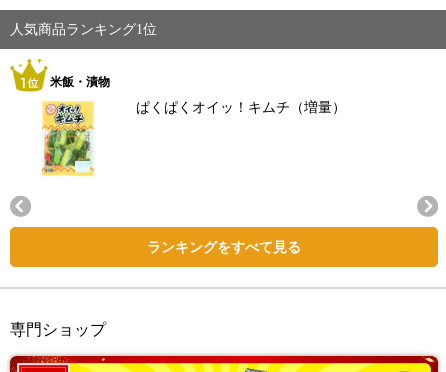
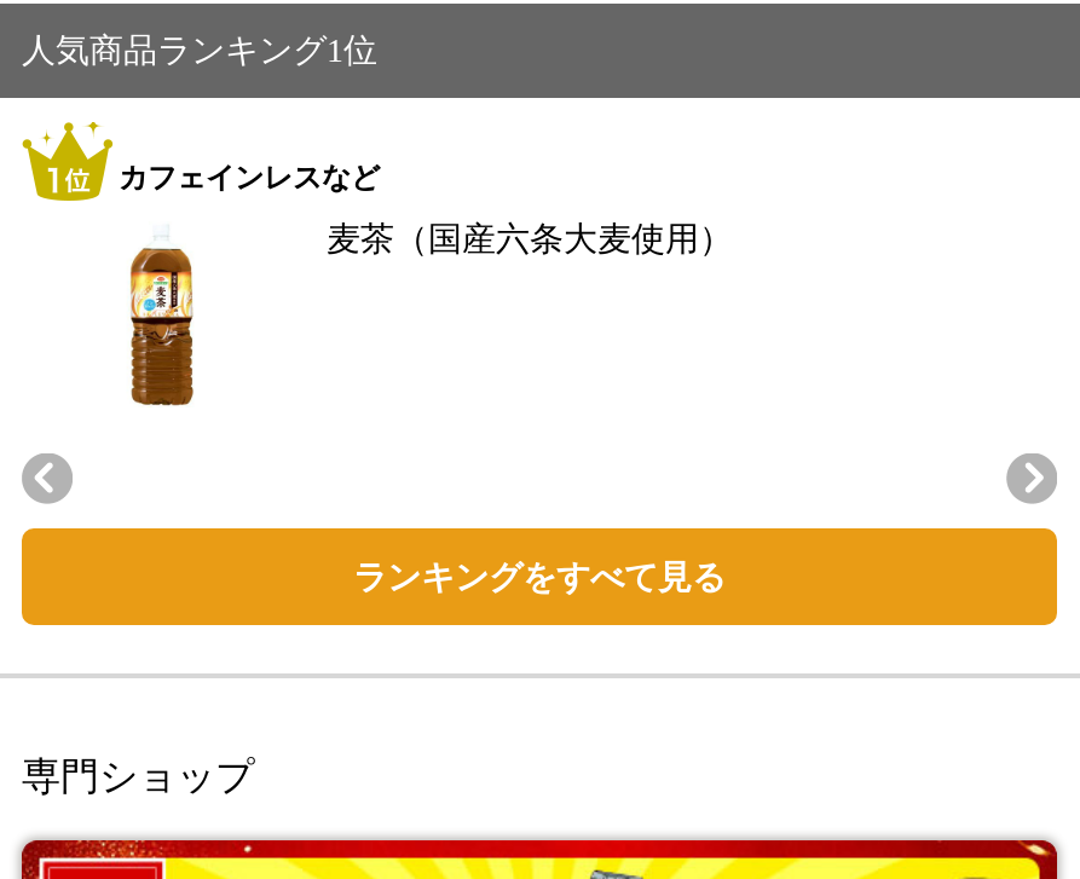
- 米飯・漬物
+ カフェインレスなど

- [image]
+ [image]

- ぱくぱくオイッ！キムチ（増量）
+ 麦茶（国産六条大麦使用）
